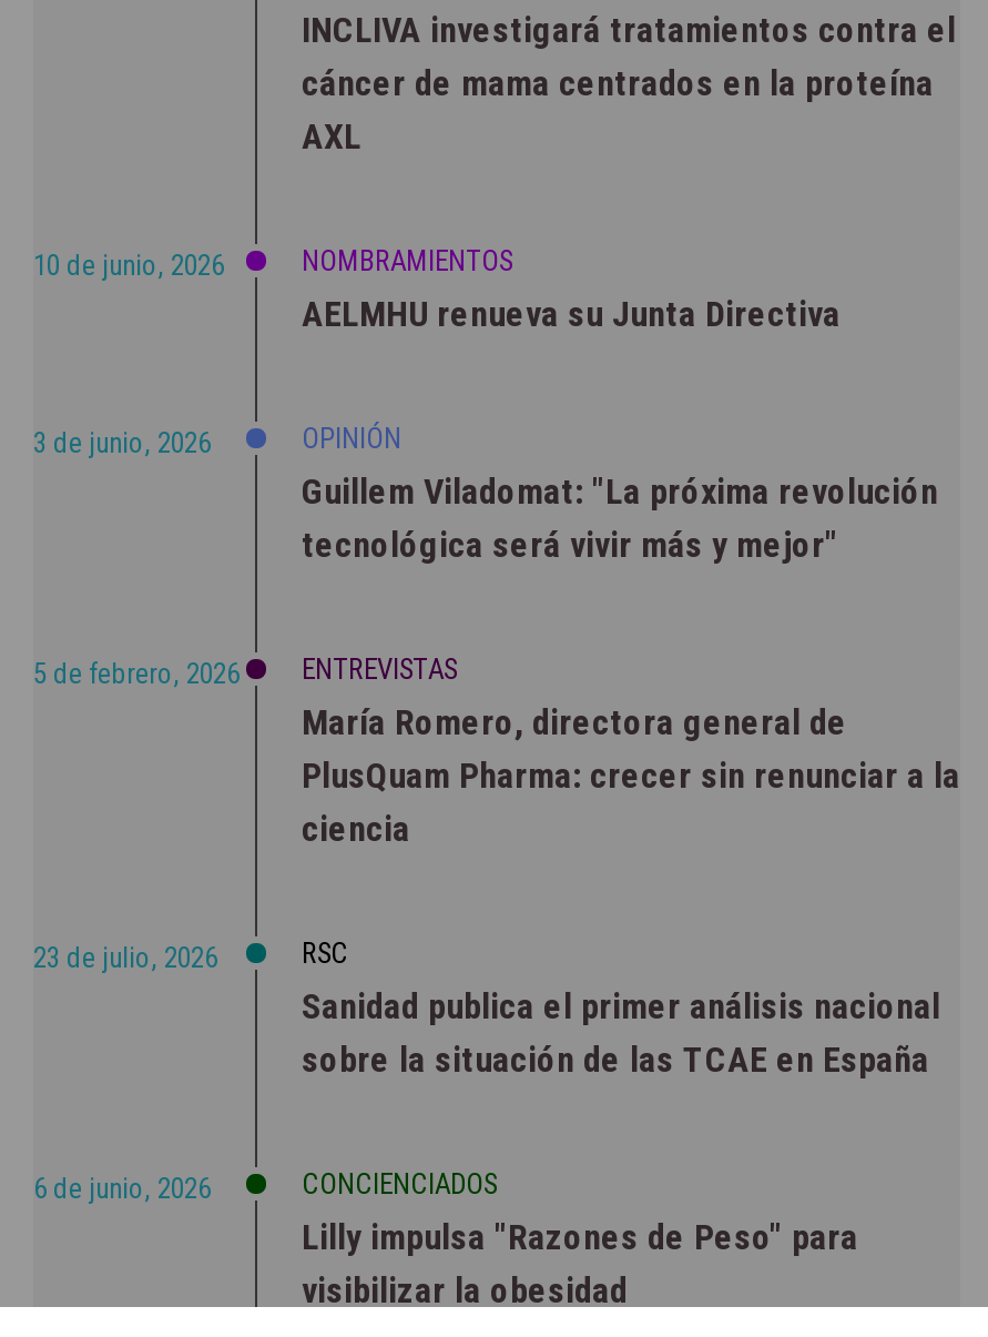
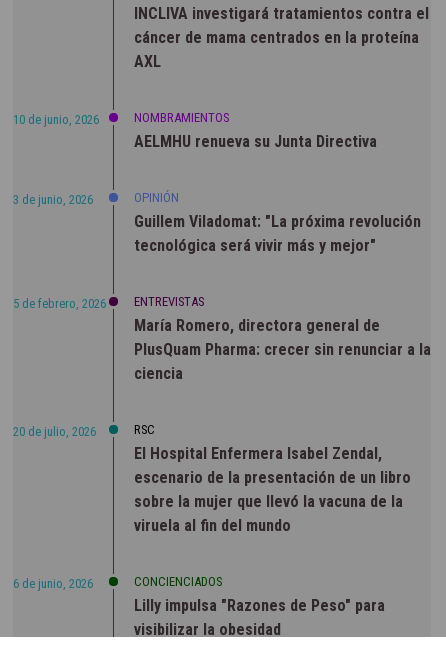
- 23 de julio, 2026
+ 20 de julio, 2026

- Sanidad publica el primer análisis nacional
- sobre la situación de las TCAE en España
+ El Hospital Enfermera Isabel Zendal,
+ escenario de la presentación de un libro
+ sobre la mujer que llevó la vacuna de la
+ viruela al fin del mundo
